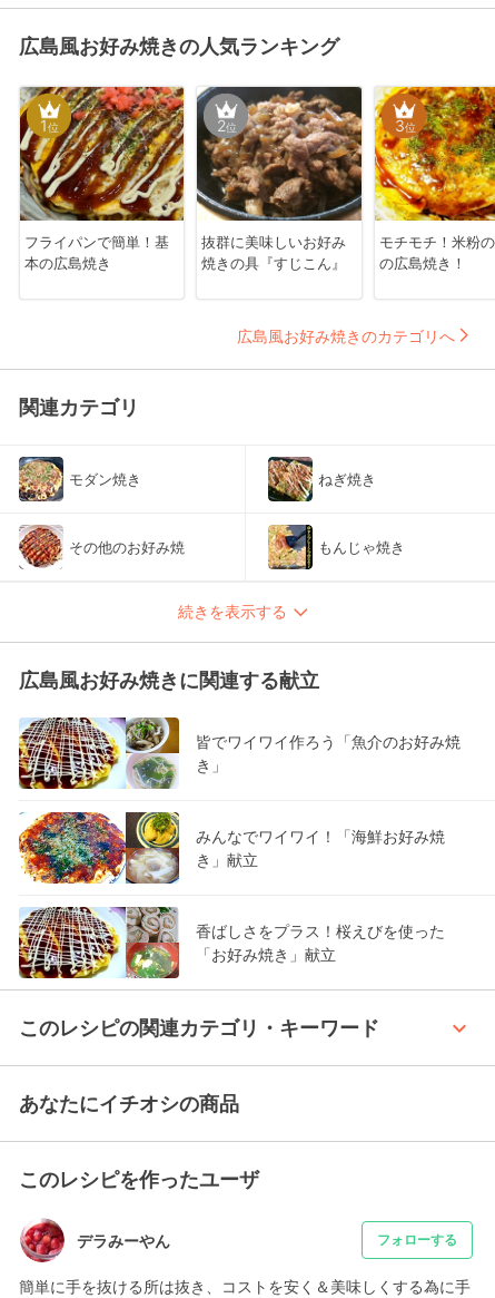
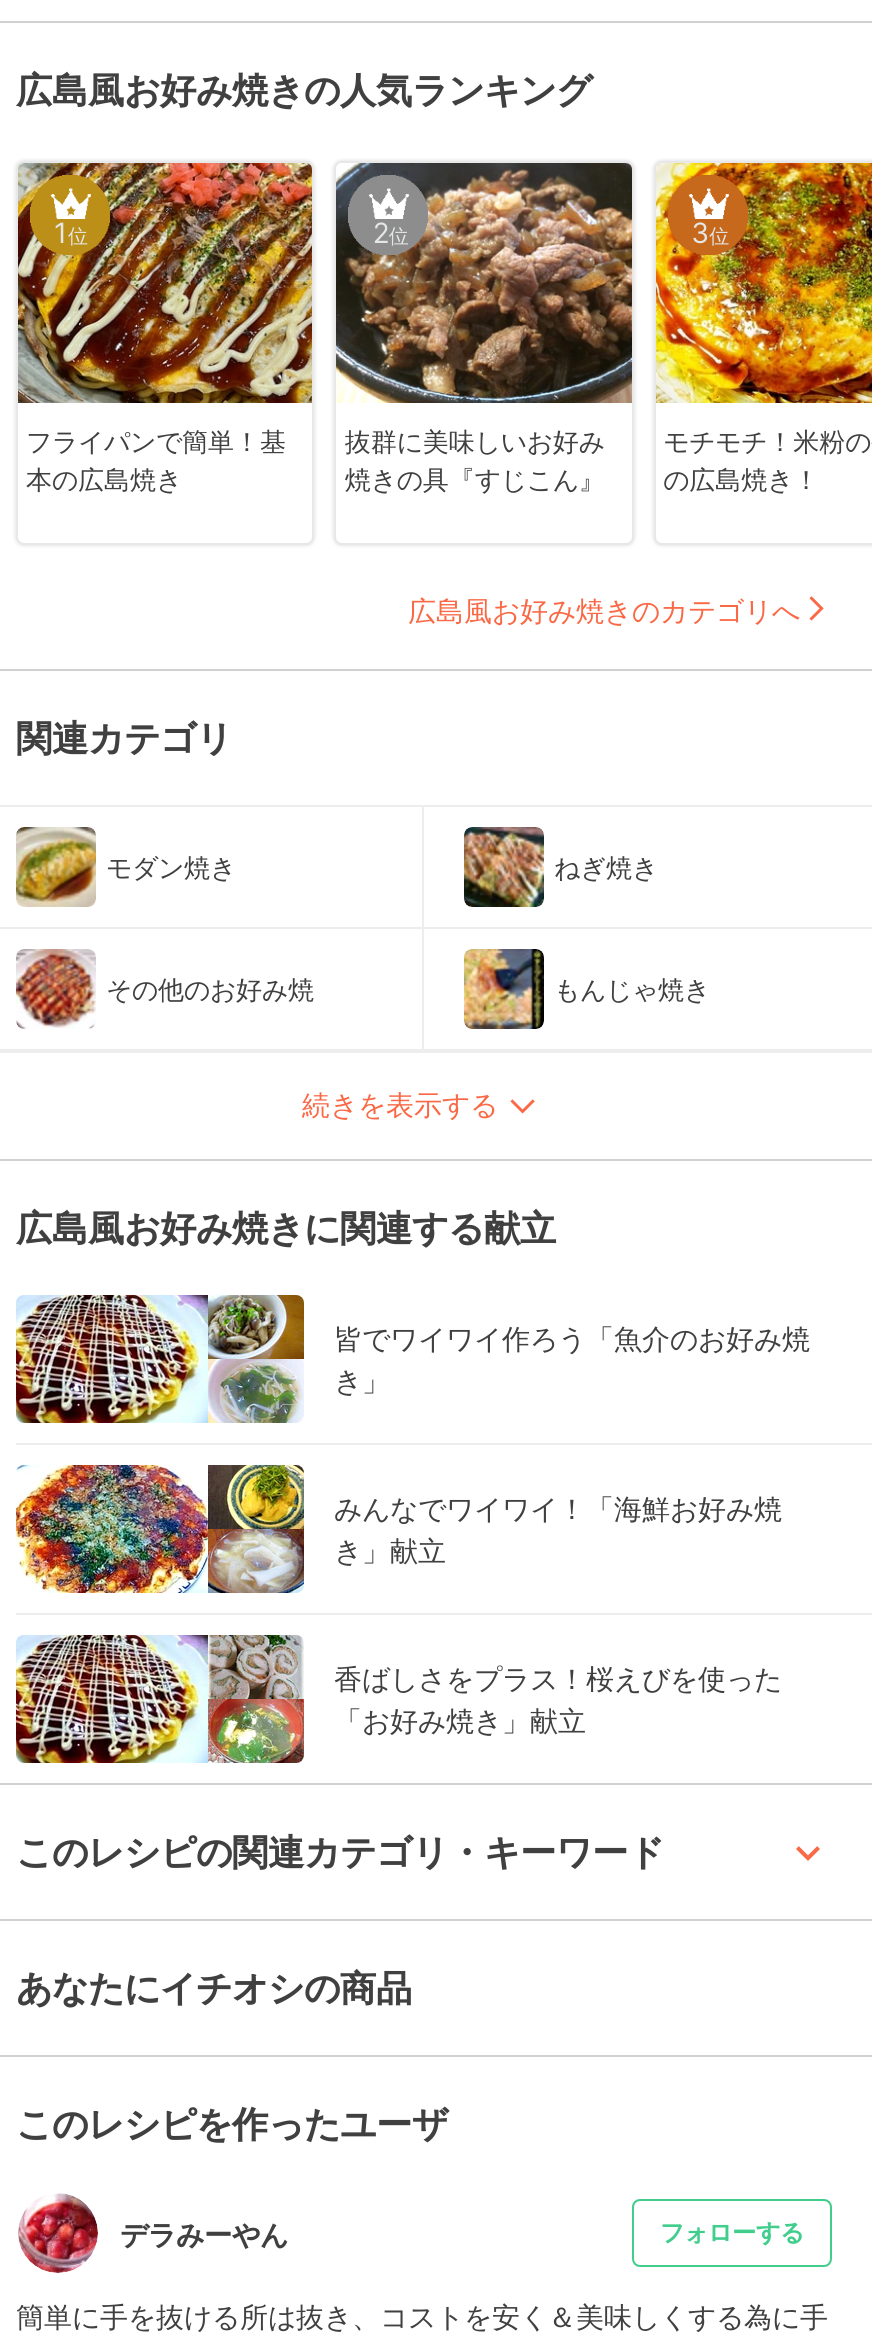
- [image]
+ [image]
